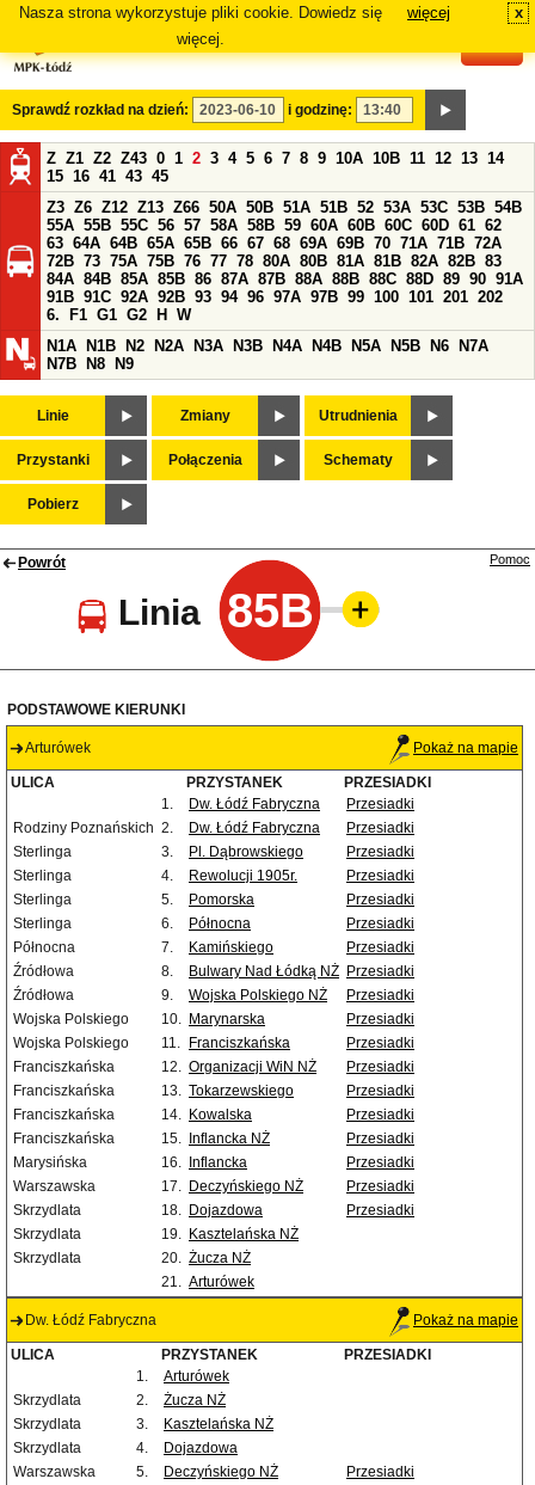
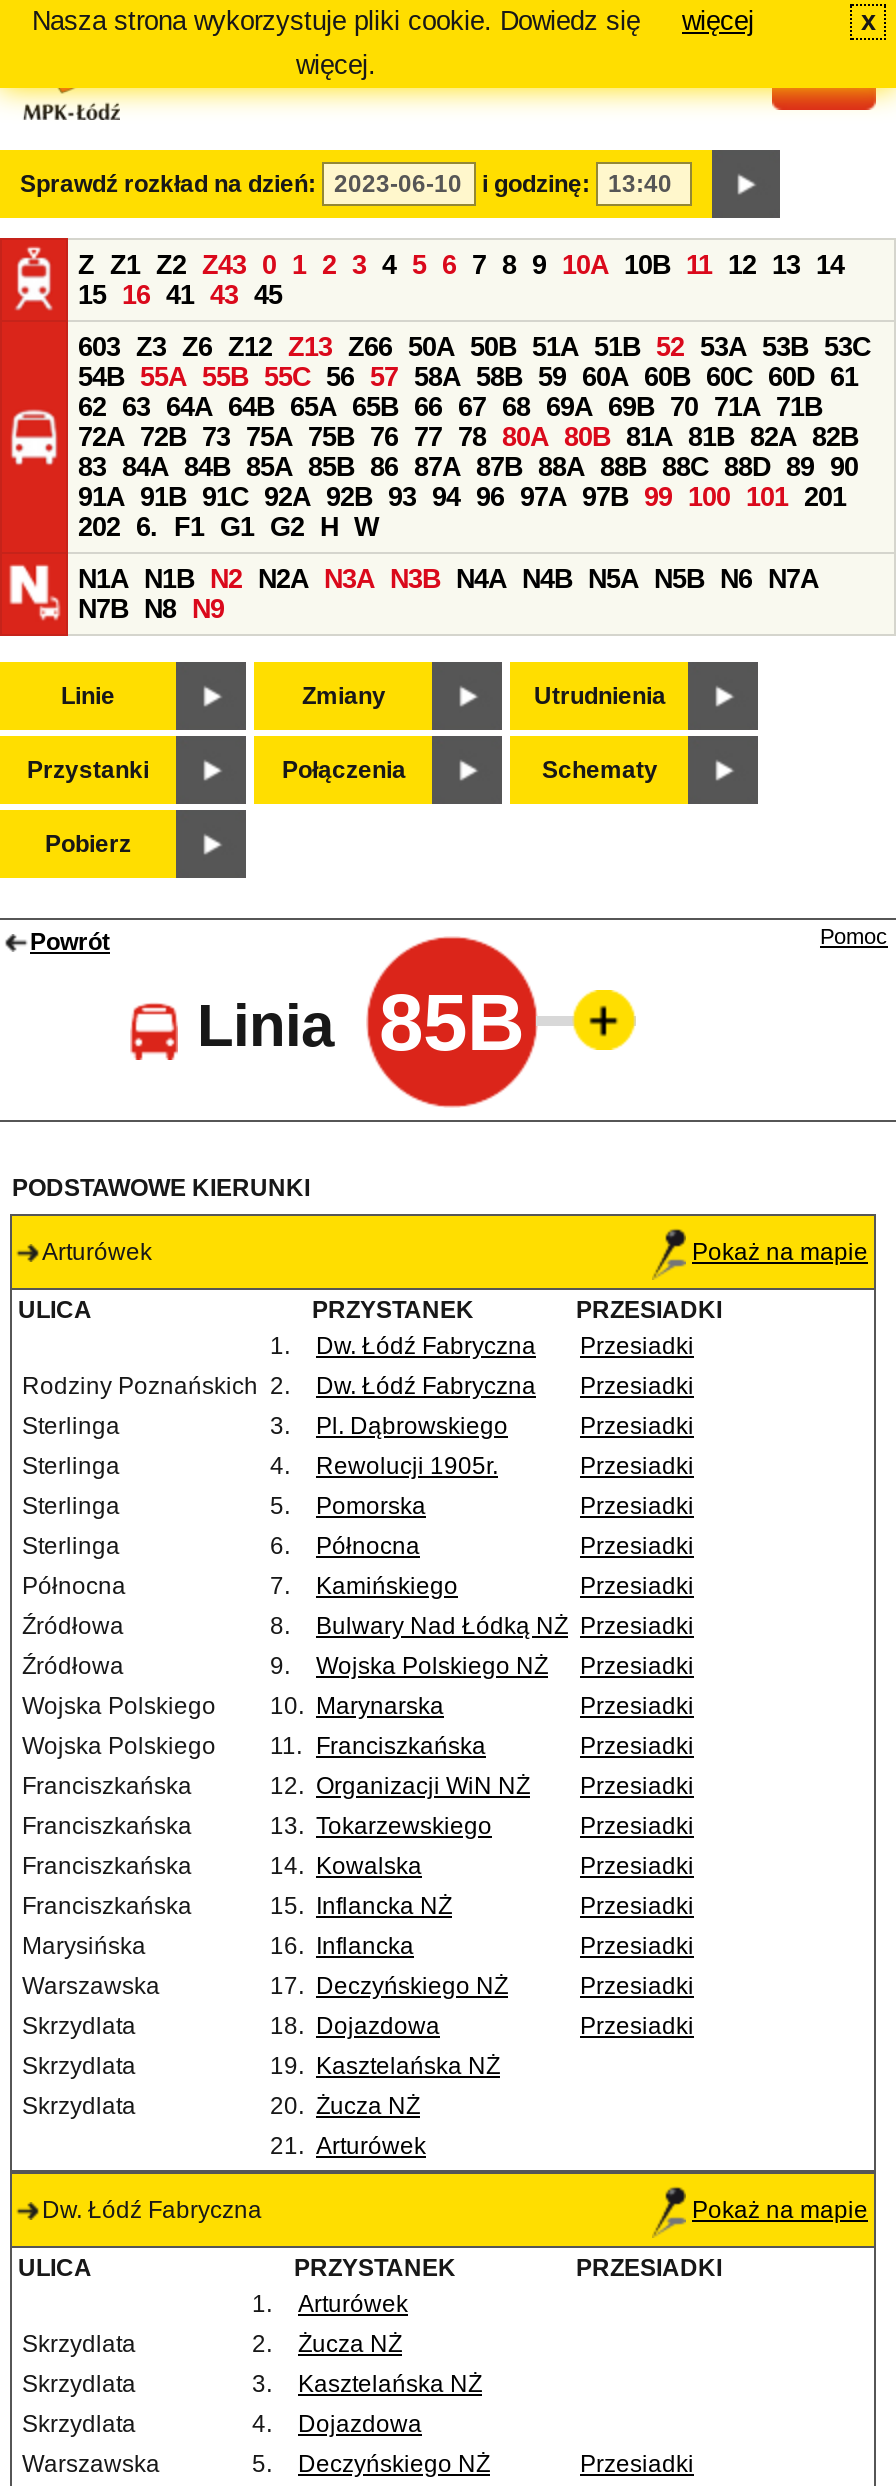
- Z3 Z6 Z12 Z13 Z66 50A 50B 51A 51B 52 53A 53C 53B 54B
- 55A 55B 55C 56 57 58A 58B 59 60A 60B 60C 60D 61 62
- 63 64A 64B 65A 65B 66 67 68 69A 69B 70 71A 71B 72A
- 72B 73 75A 75B 76 77 78 80A 80B 81A 81B 82A 82B 83
- 84A 84B 85A 85B 86 87A 87B 88A 88B 88C 88D 89 90 91A
- 91B 91C 92A 92B 93 94 96 97A 97B 99 100 101 201 202
- 6. F1 G1 G2 H W
+ 603 Z3 Z6 Z12 Z13 Z66 50A 50B 51A 51B 52 53A 53B 53C
+ 54B 55A 55B 55C 56 57 58A 58B 59 60A 60B 60C 60D 61
+ 62 63 64A 64B 65A 65B 66 67 68 69A 69B 70 71A 71B
+ 72A 72B 73 75A 75B 76 77 78 80A 80B 81A 81B 82A 82B
+ 83 84A 84B 85A 85B 86 87A 87B 88A 88B 88C 88D 89 90
+ 91A 91B 91C 92A 92B 93 94 96 97A 97B 99 100 101 201
+ 202 6. F1 G1 G2 H W
